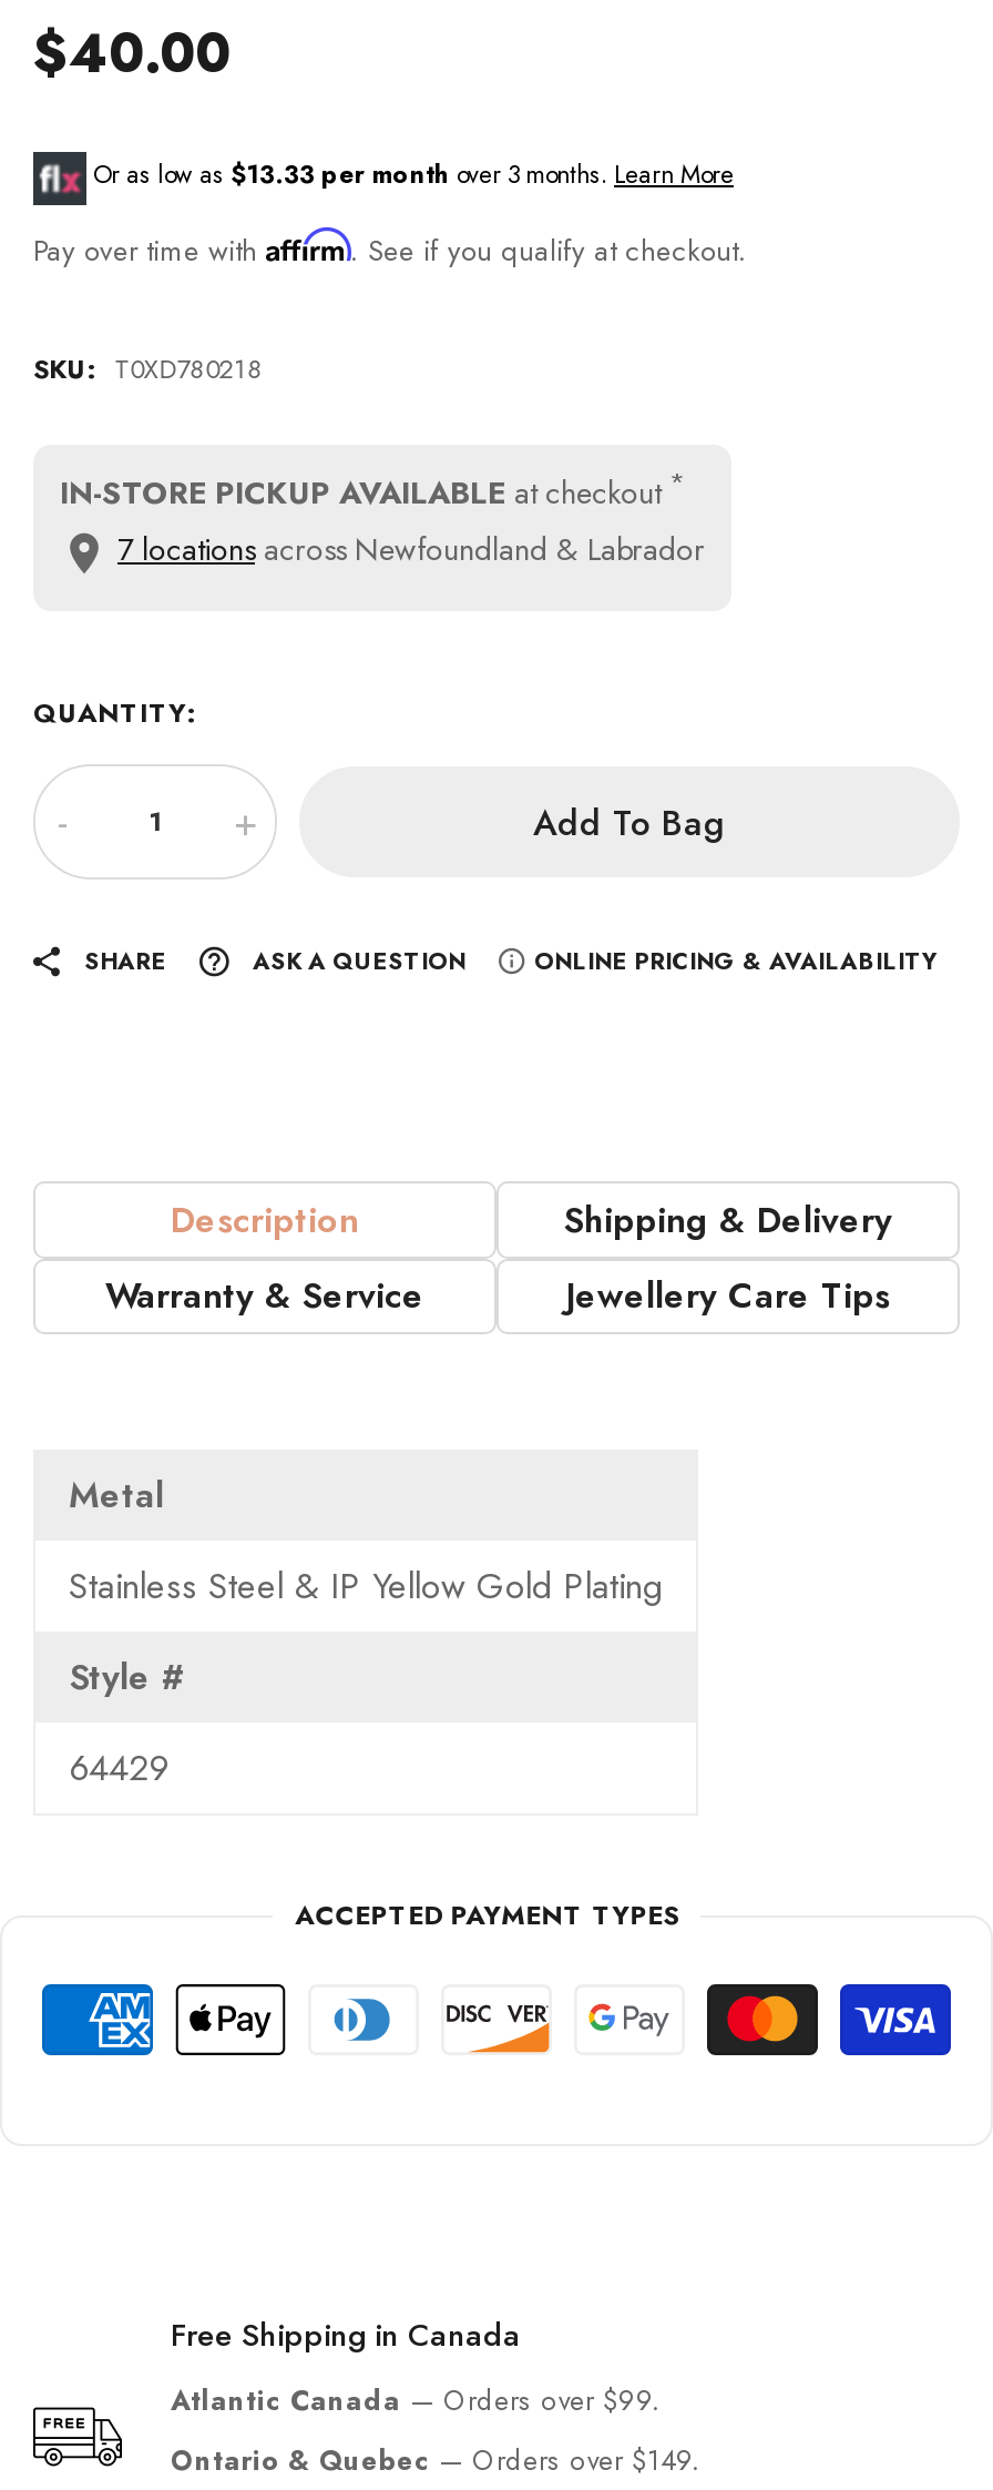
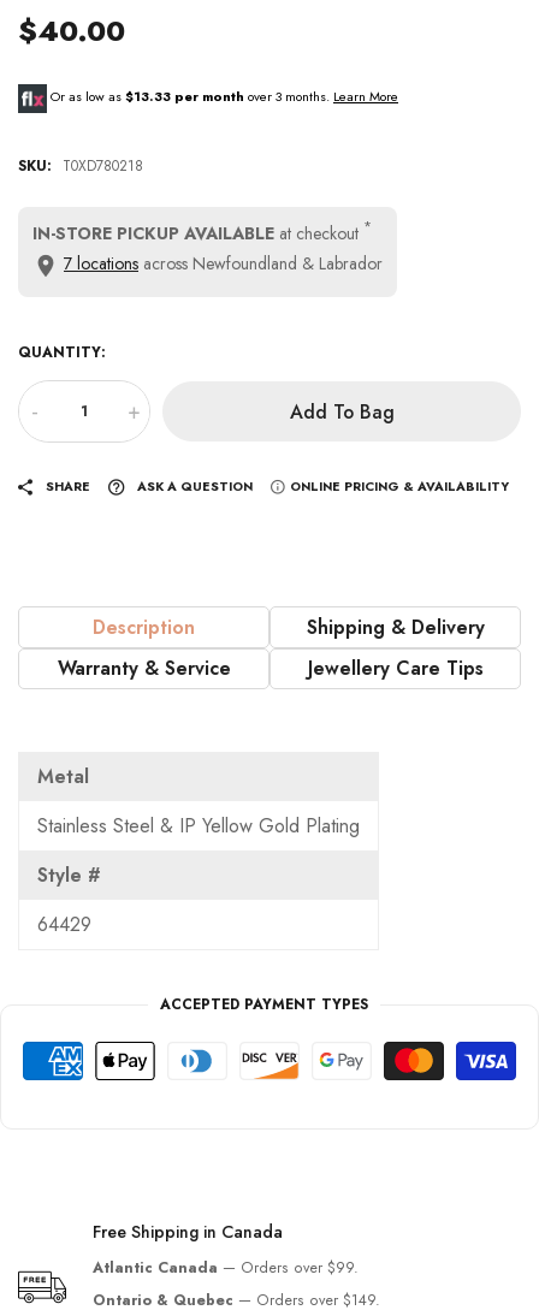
- Pay over time with Affirm. See if you qualify at checkout.
